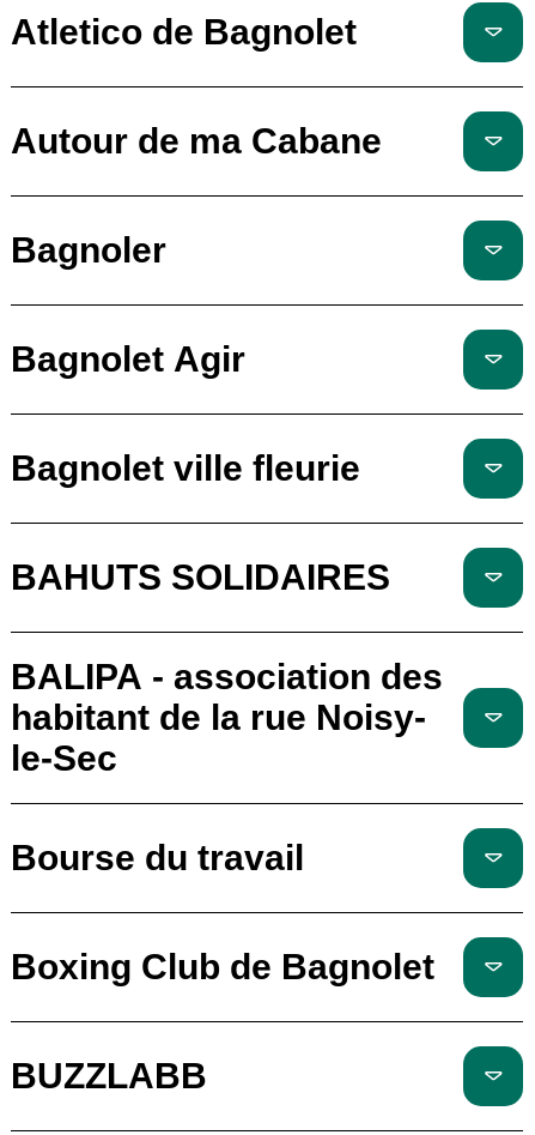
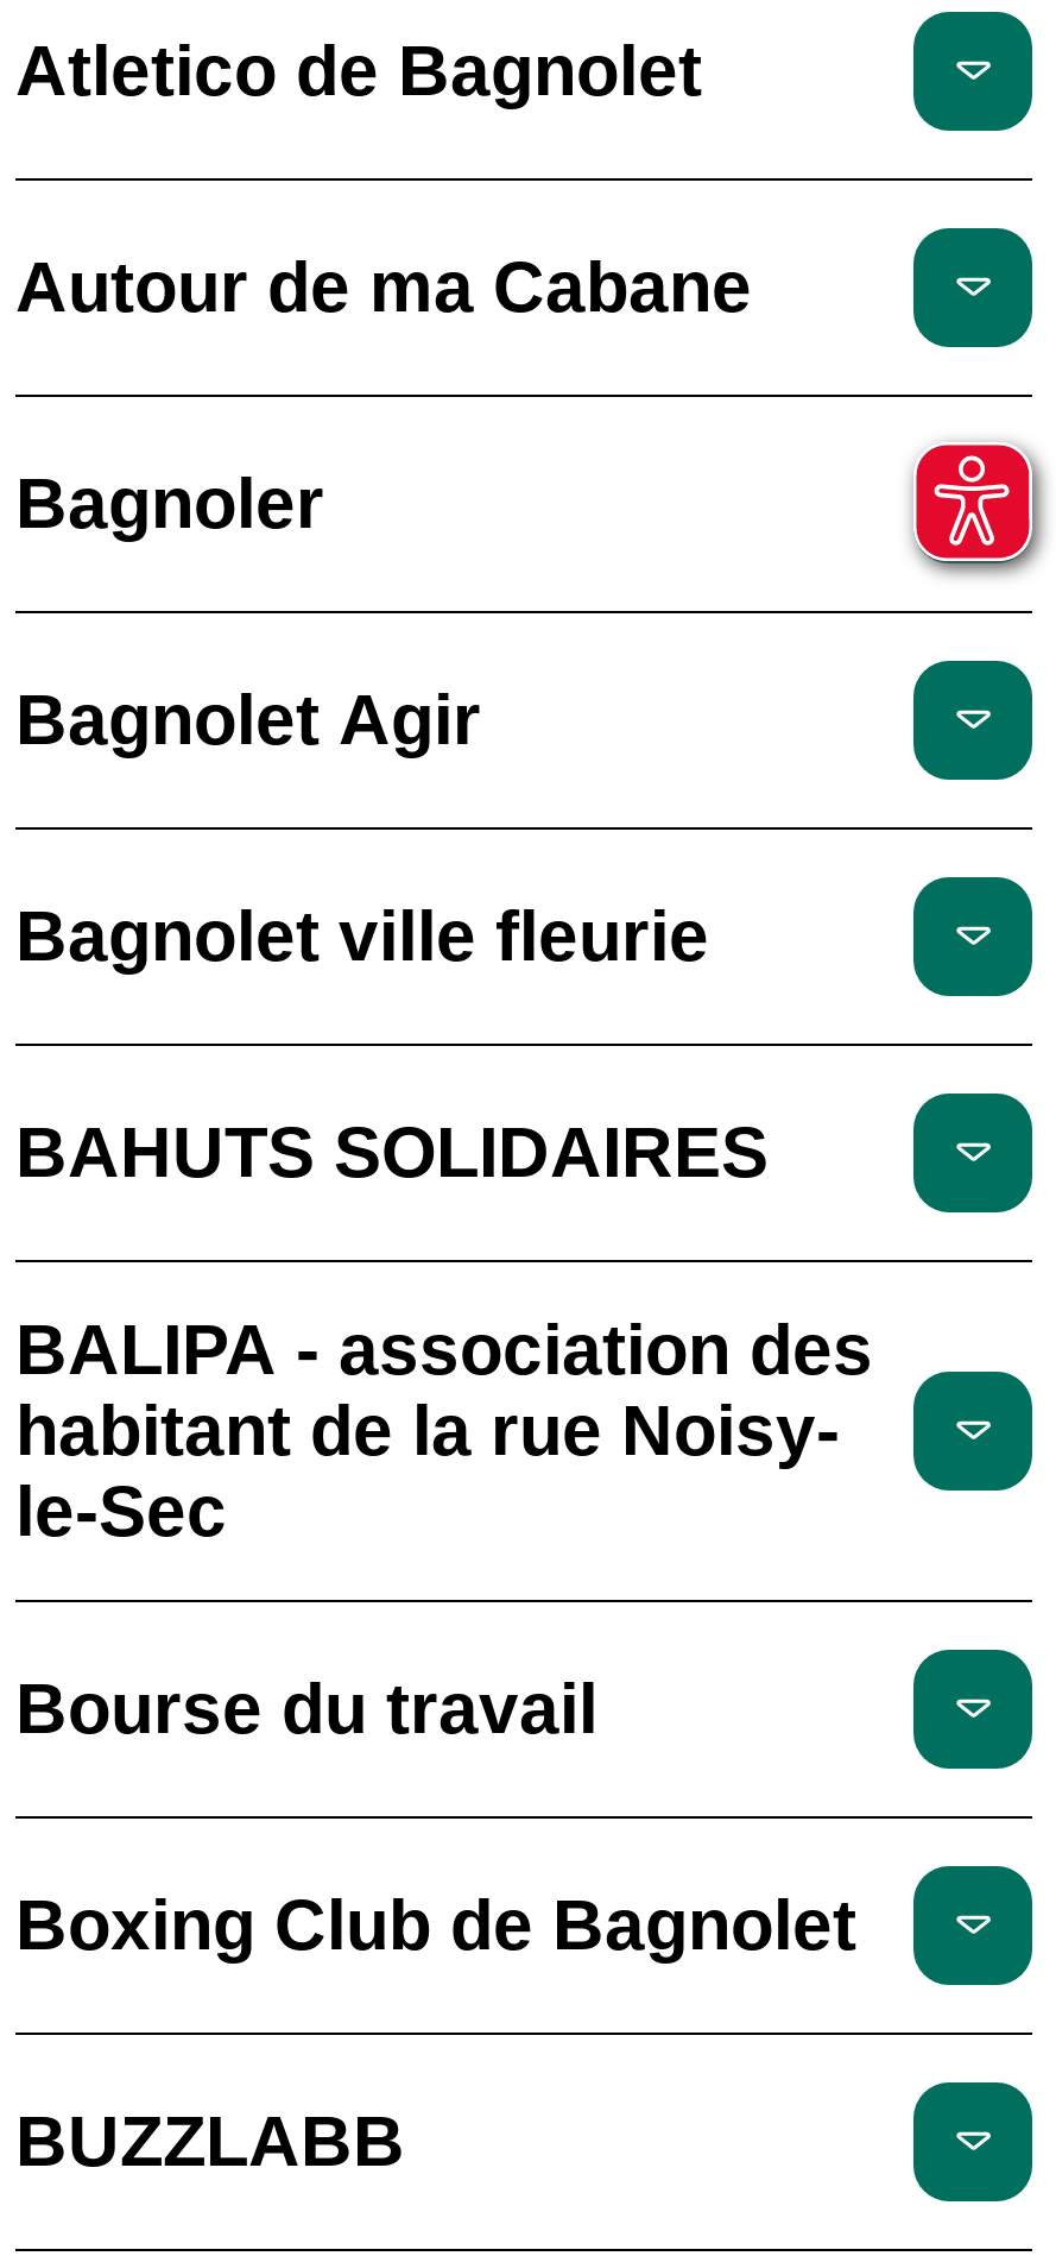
- [image]
+ [image]
